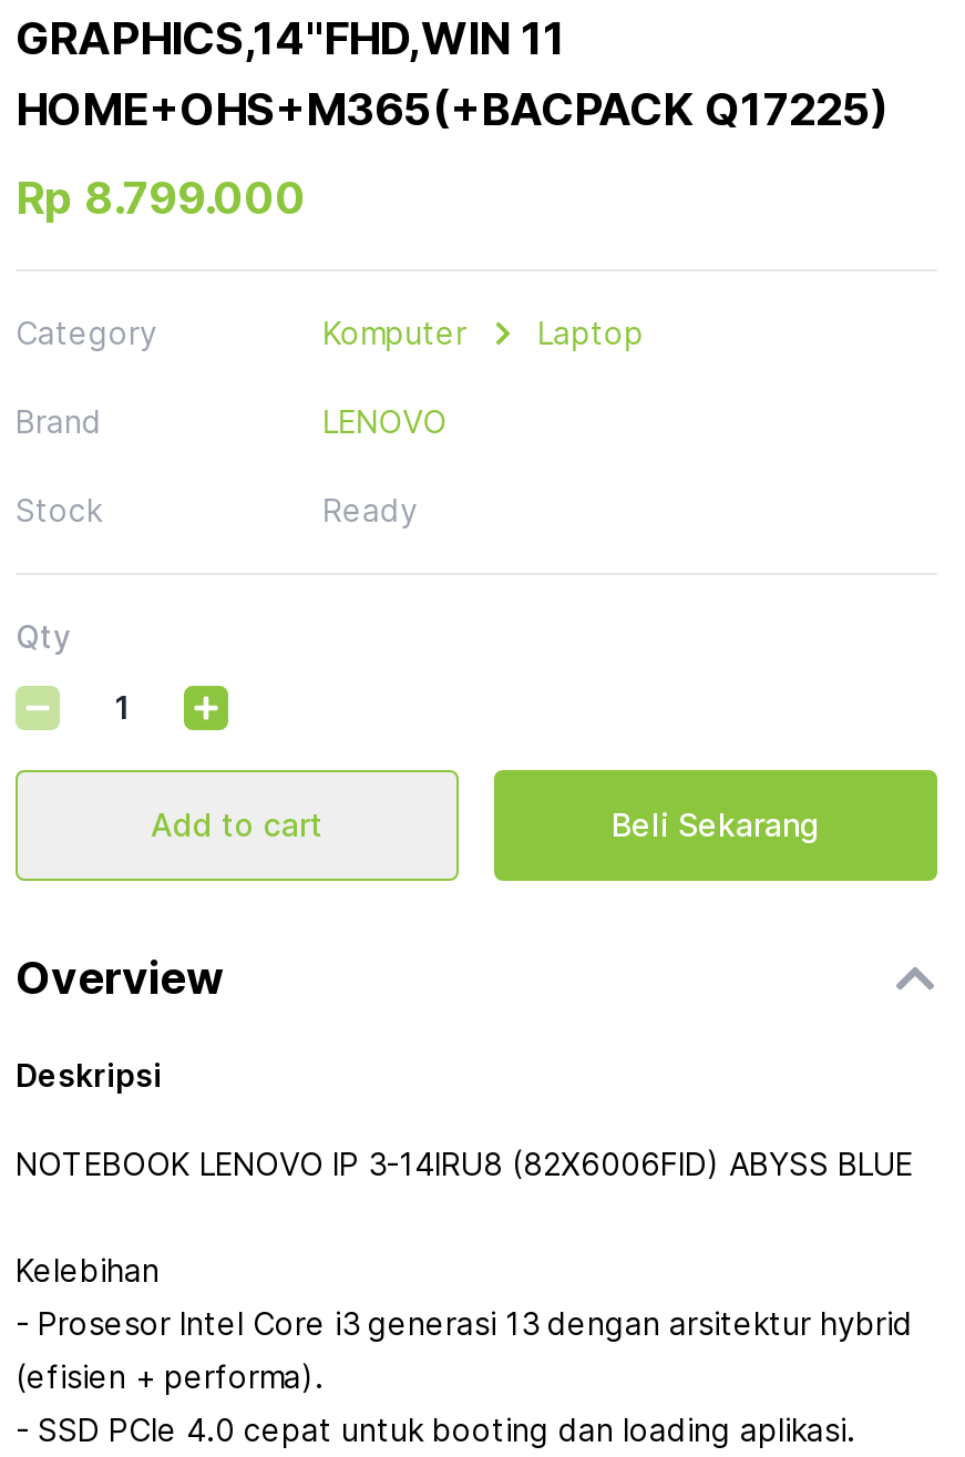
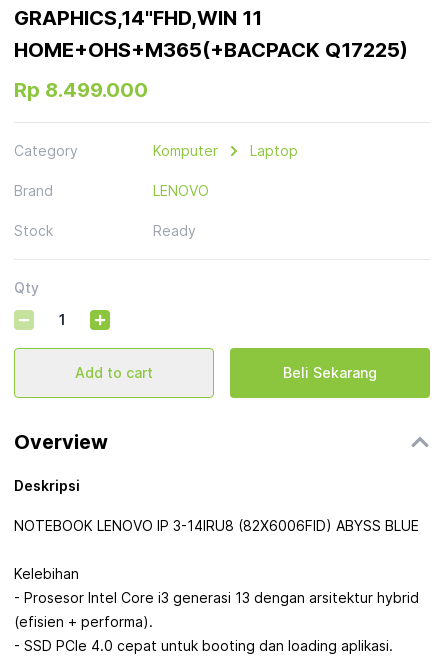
- Rp 8.799.000
+ Rp 8.499.000
